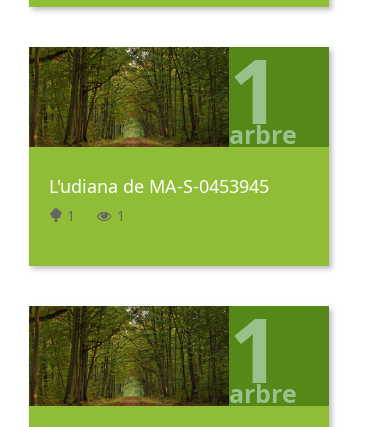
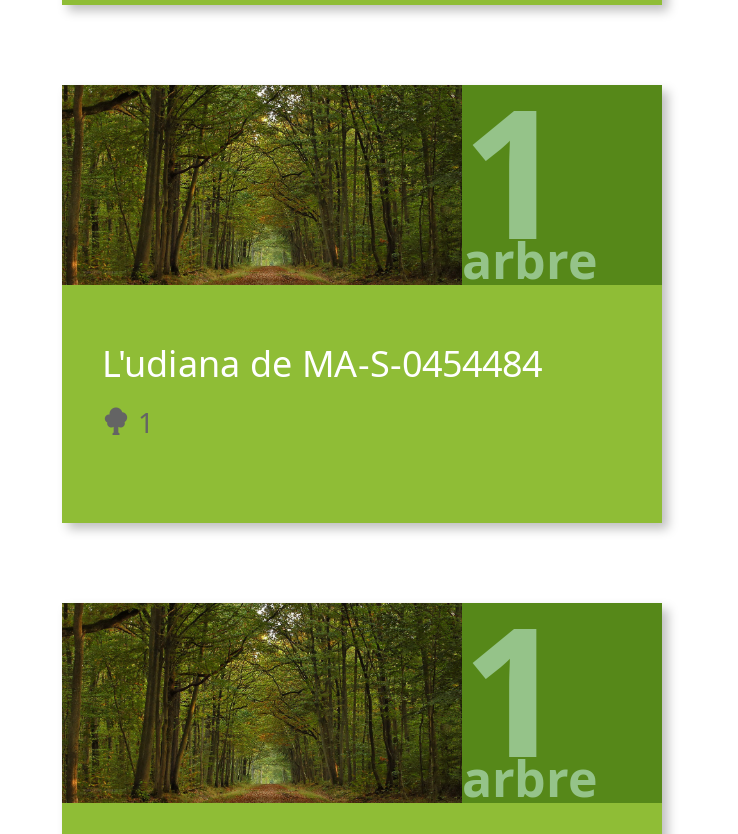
- L'udiana de MA-S-0453945
- 1
+ L'udiana de MA-S-0454484
